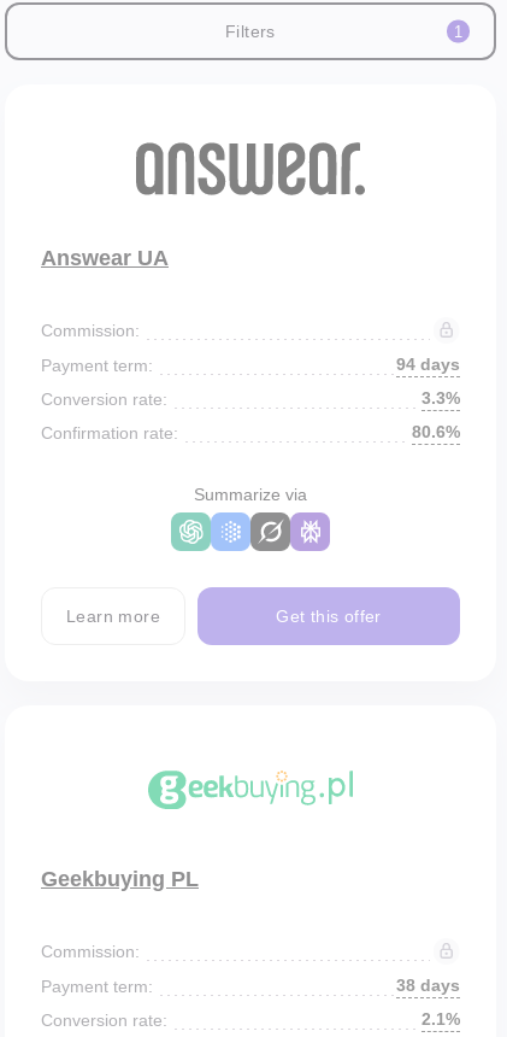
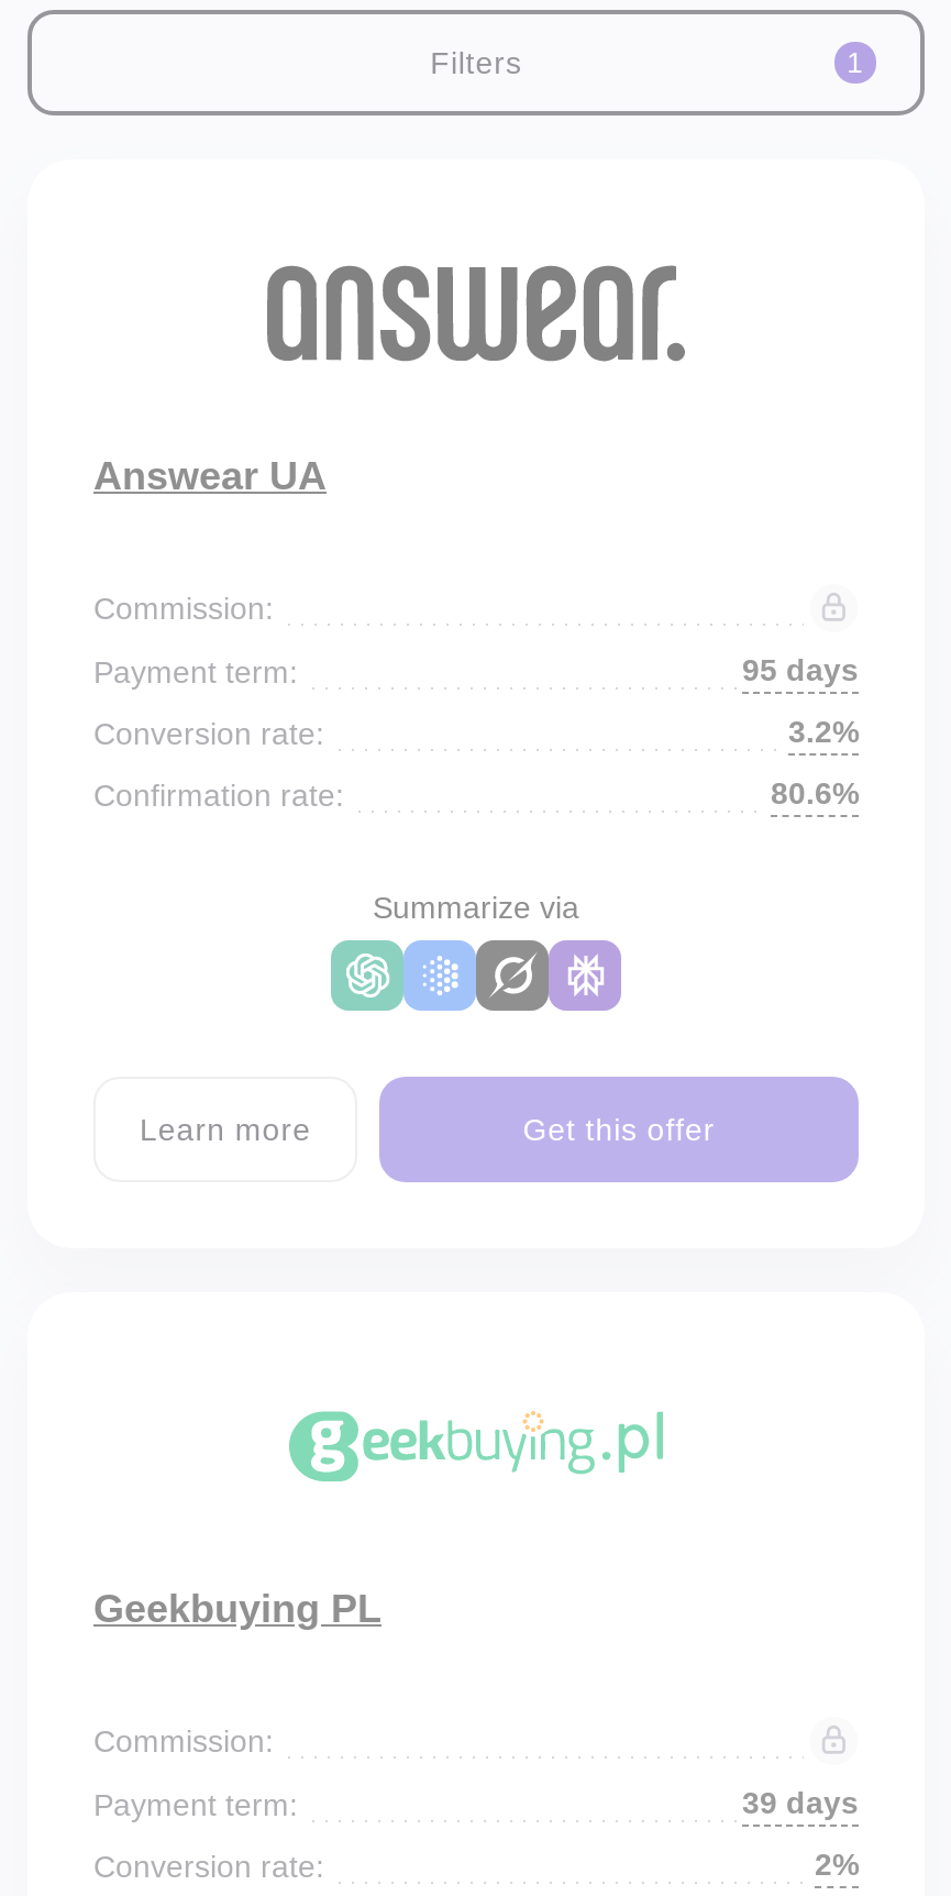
- 94 days
+ 95 days

- 3.3%
+ 3.2%

- 38 days
+ 39 days

- 2.1%
+ 2%
